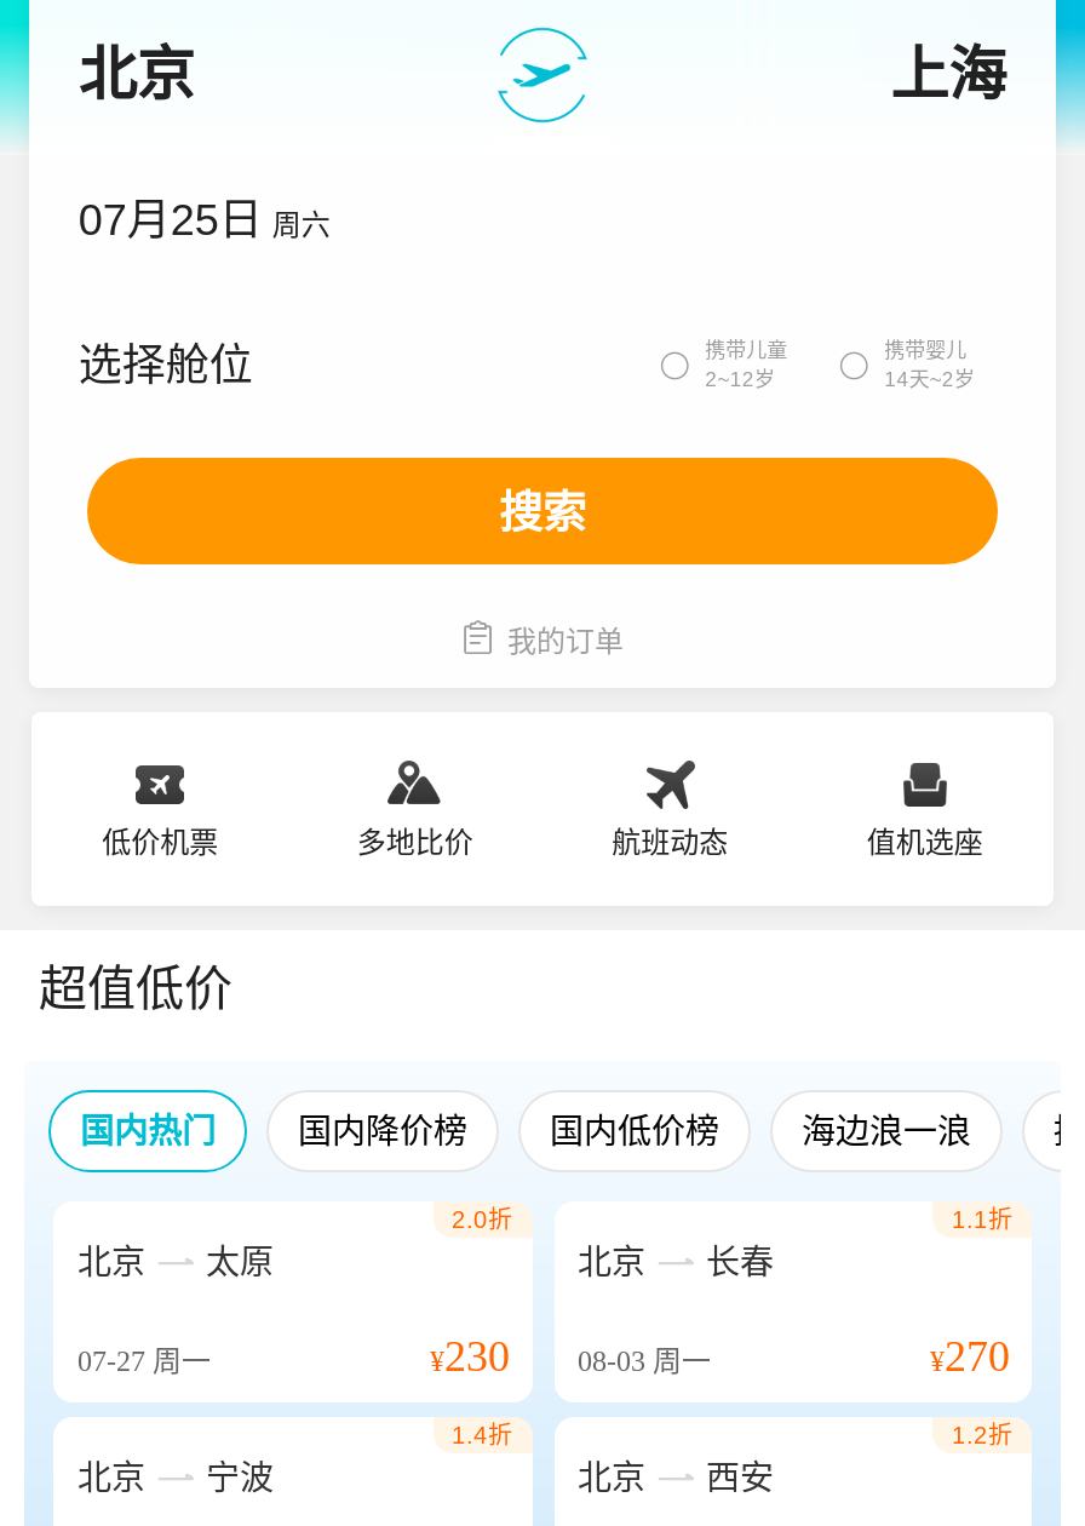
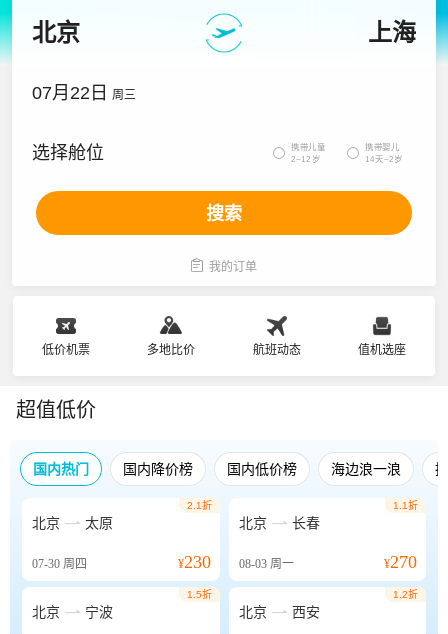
- 07月25日 周六
+ 07月22日 周三

- 2.0折
+ 2.1折

- 07-27周一
+ 07-30周四

- 1.4折
+ 1.5折
